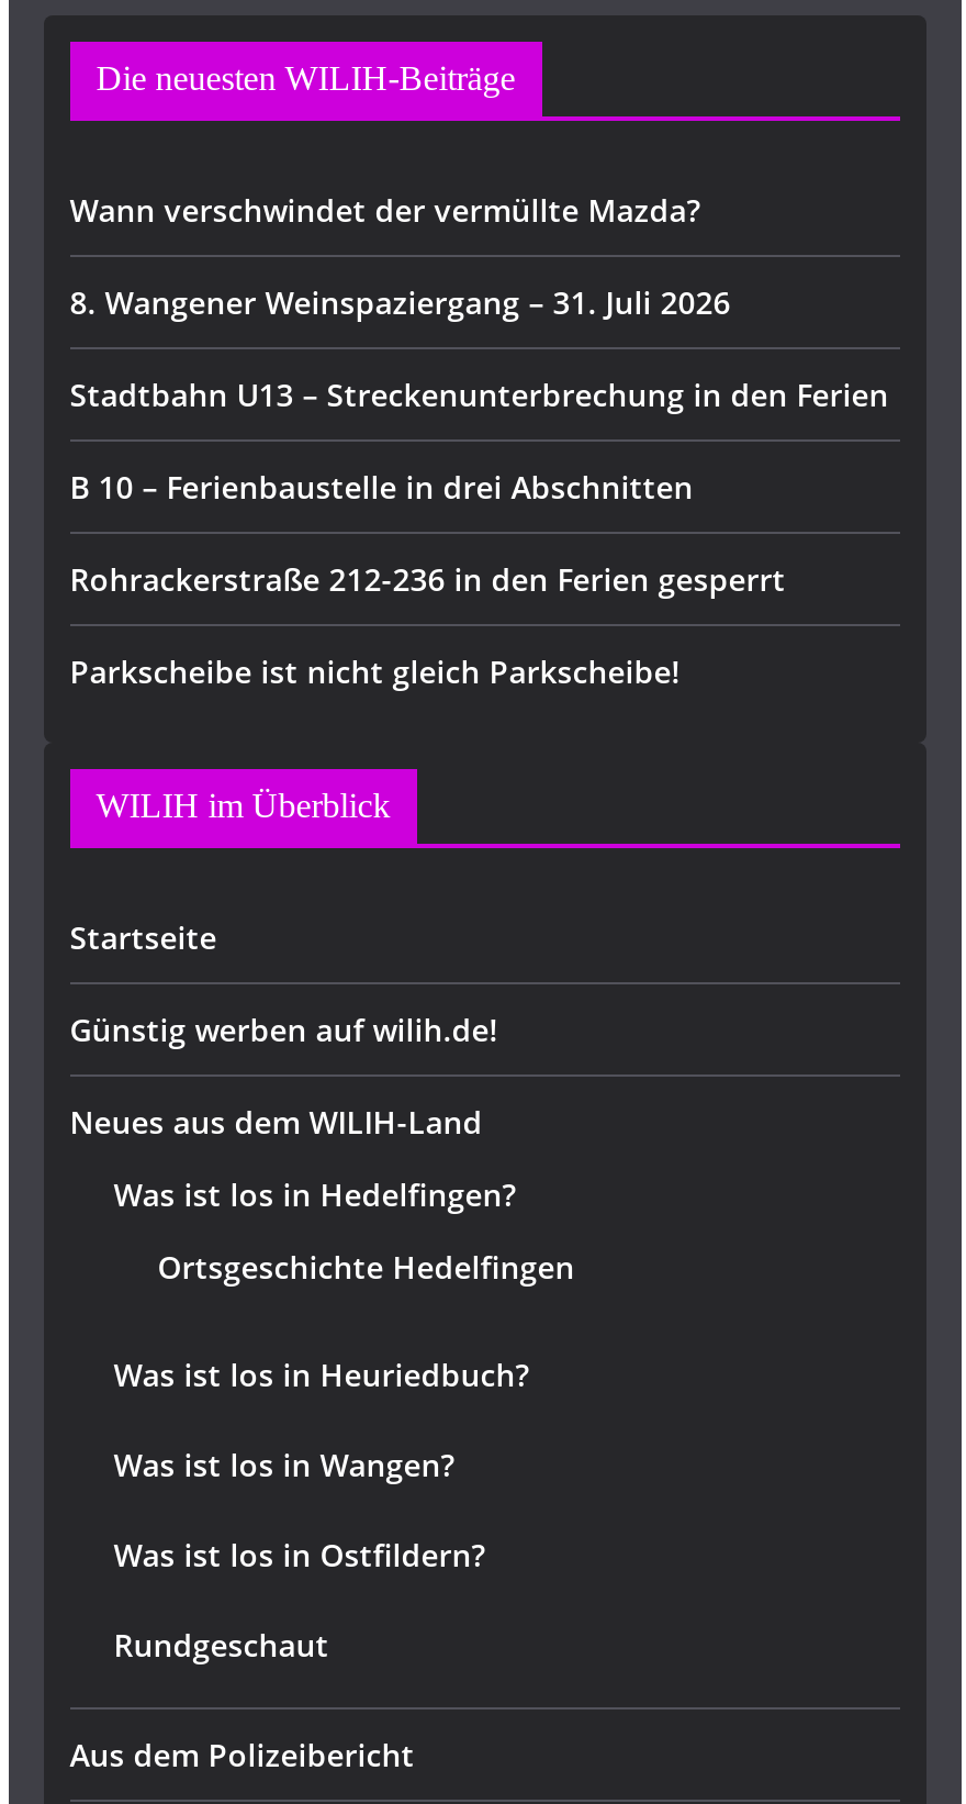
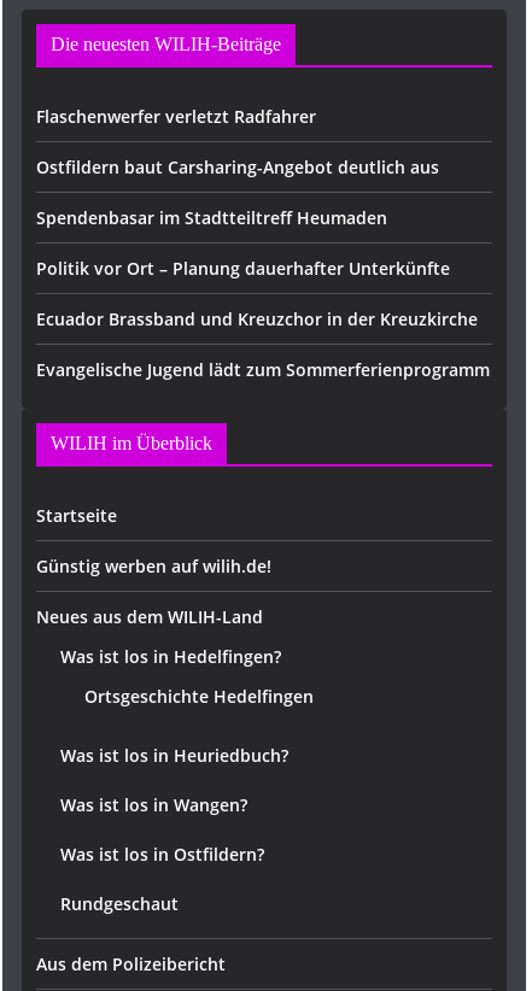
- Wann verschwindet der vermüllte Mazda?
+ Flaschenwerfer verletzt Radfahrer

- 8. Wangener Weinspaziergang – 31. Juli 2026
+ Ostfildern baut Carsharing-Angebot deutlich aus

- Stadtbahn U13 – Streckenunterbrechung in den Ferien
+ Spendenbasar im Stadtteiltreff Heumaden

- B 10 – Ferienbaustelle in drei Abschnitten
+ Politik vor Ort – Planung dauerhafter Unterkünfte

- Rohrackerstraße 212-236 in den Ferien gesperrt
+ Ecuador Brassband und Kreuzchor in der Kreuzkirche

- Parkscheibe ist nicht gleich Parkscheibe!
+ Evangelische Jugend lädt zum Sommerferienprogramm
